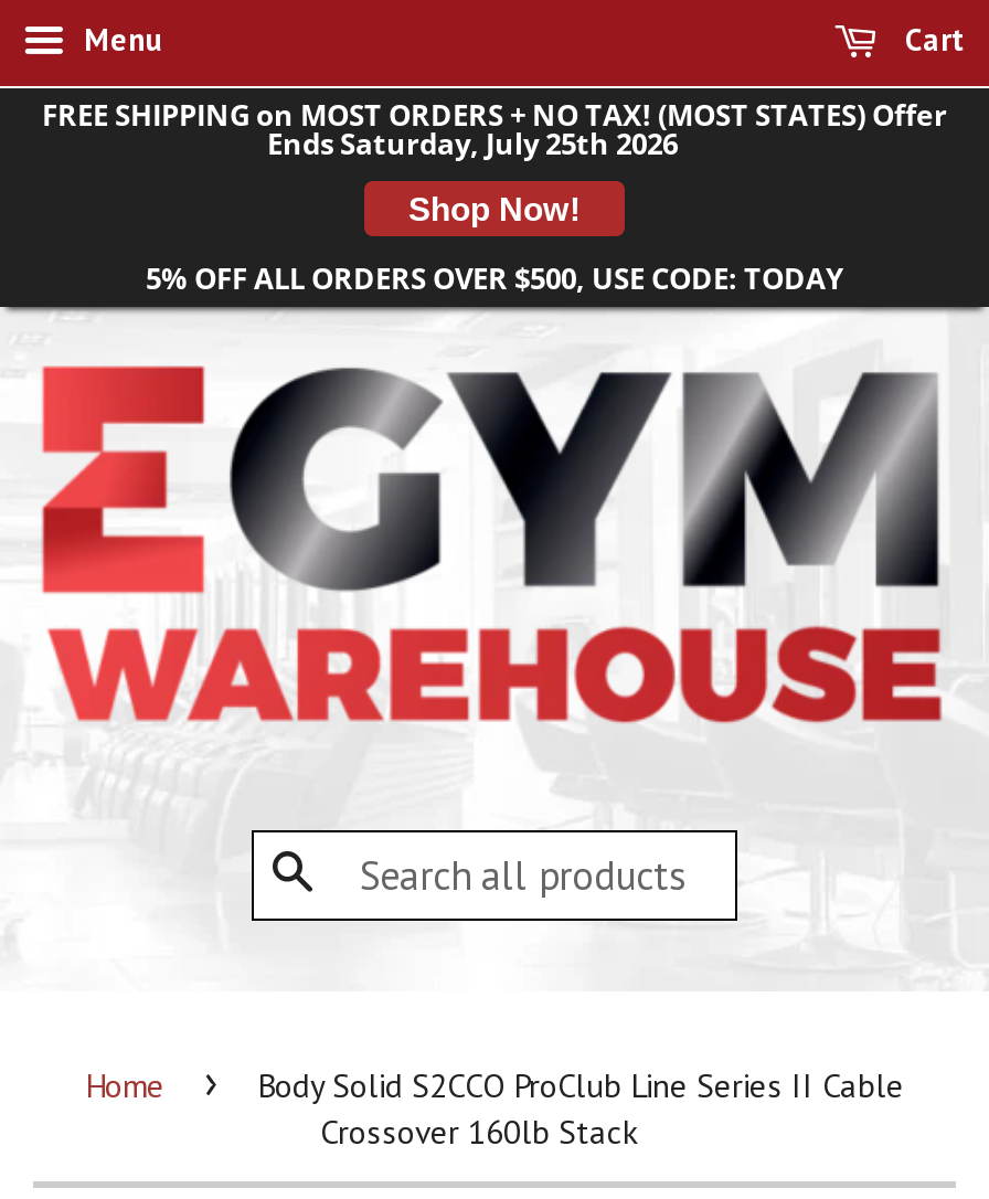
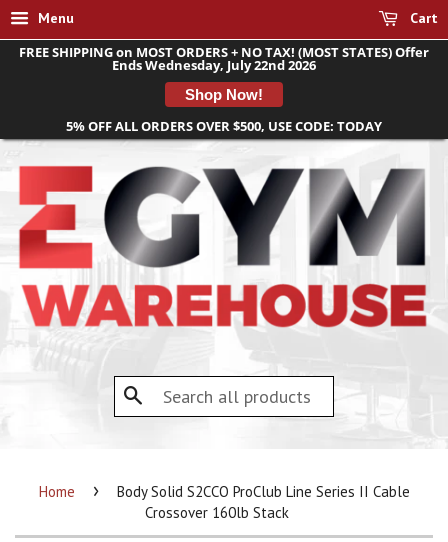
- Ends Saturday, July 25th 2026
+ Ends Wednesday, July 22nd 2026
